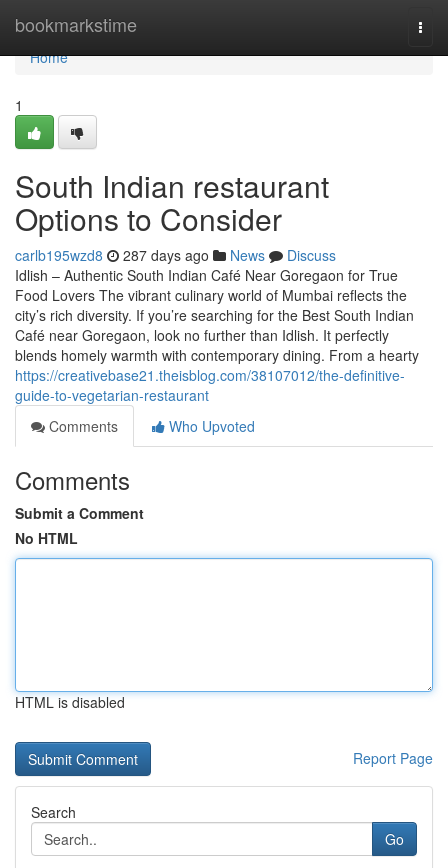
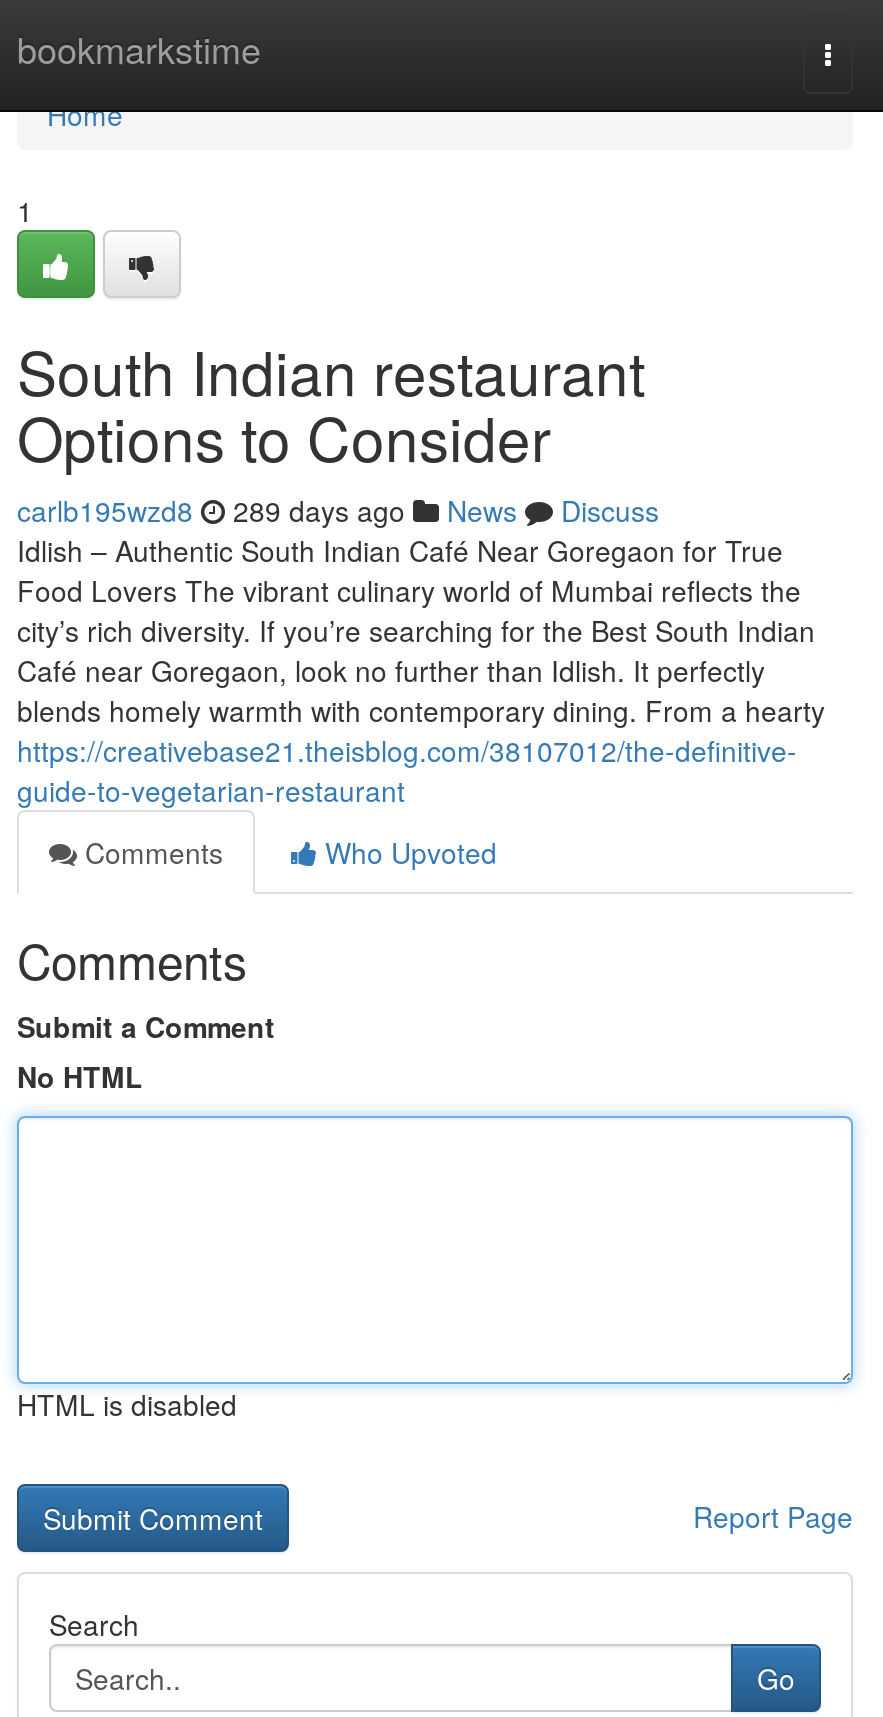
- carlb195wzd8 287 days ago News Discuss
+ carlb195wzd8 289 days ago News Discuss
